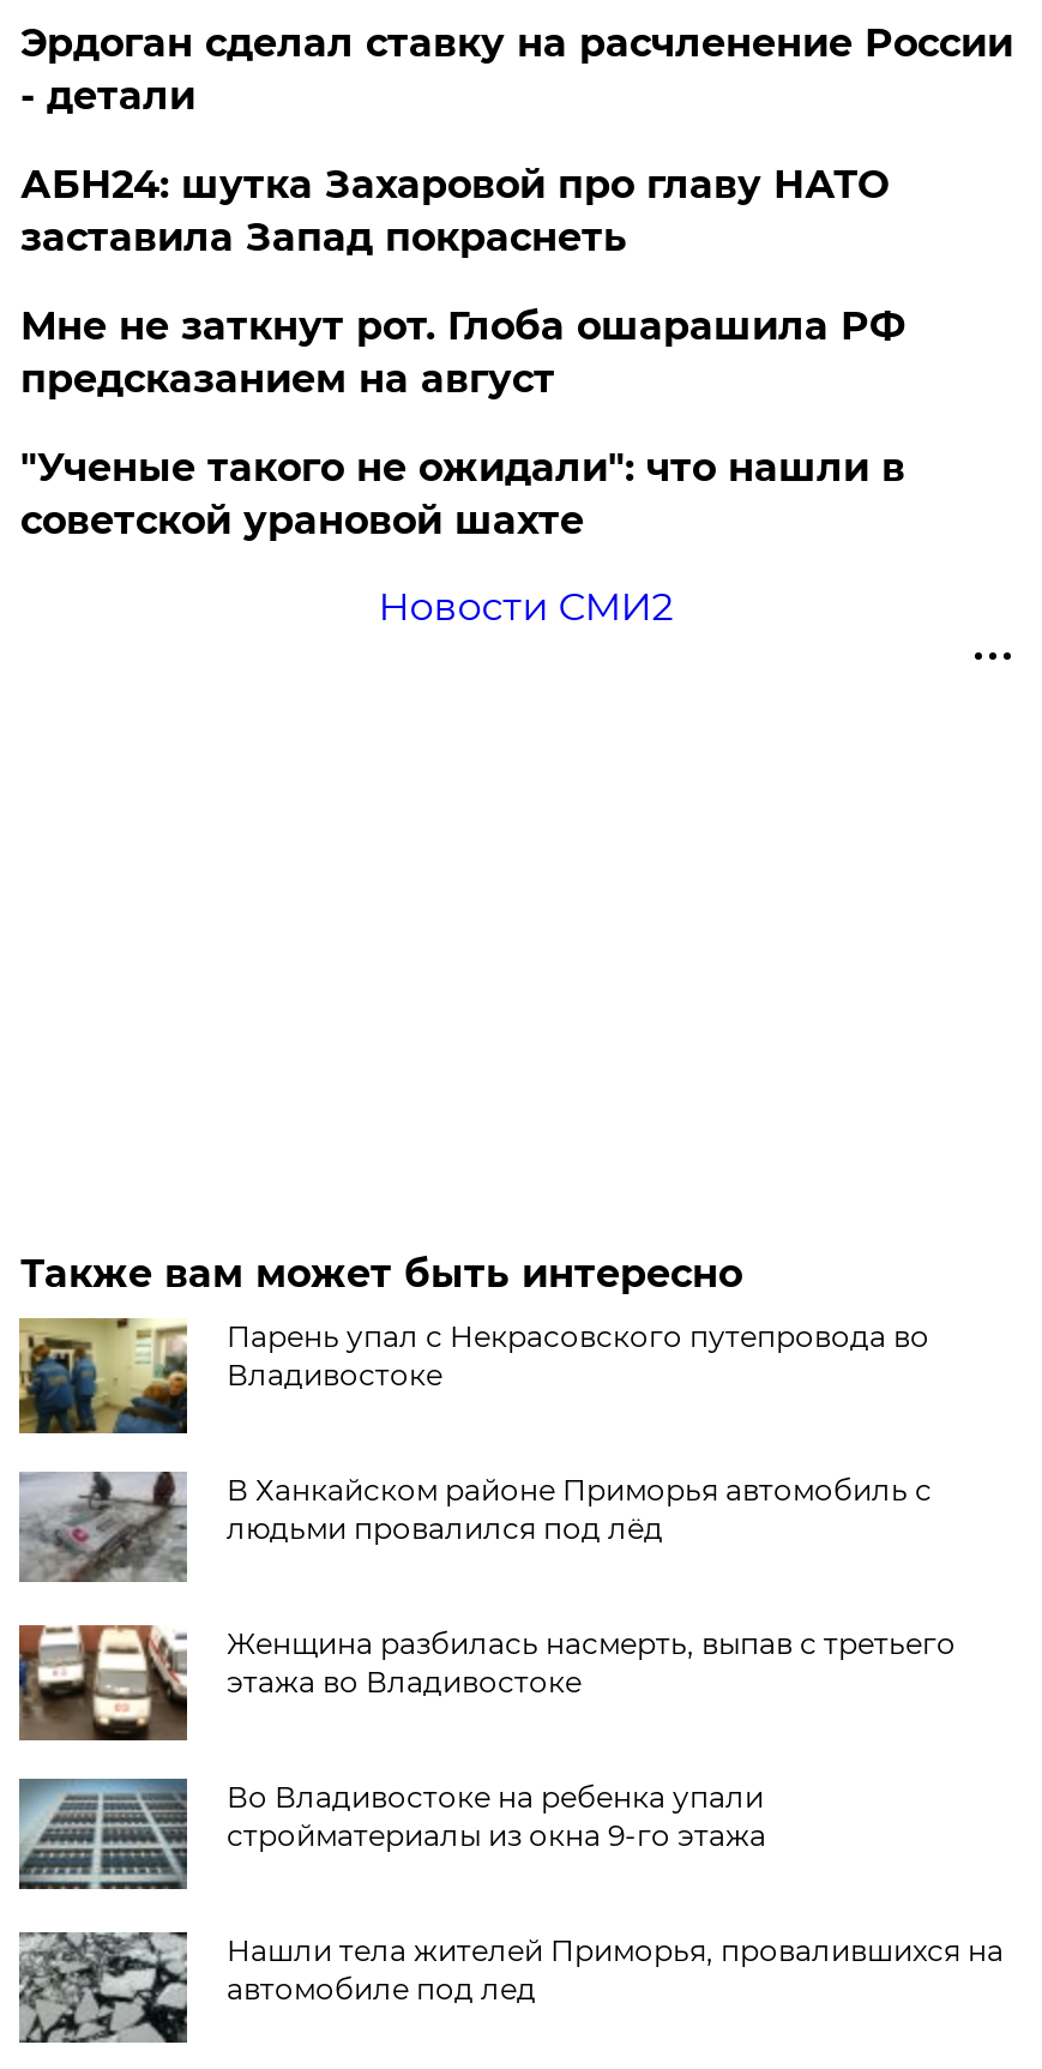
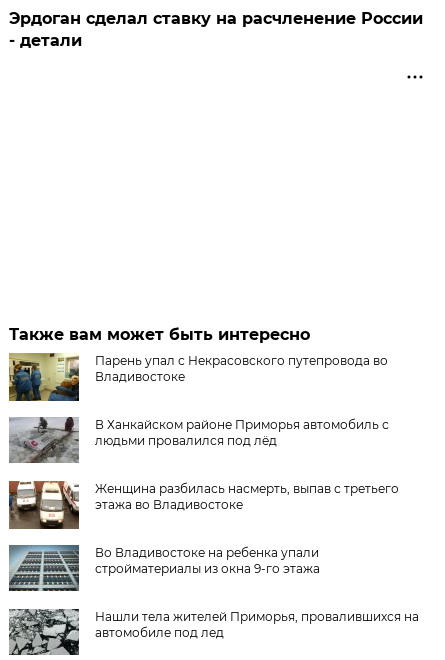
- АБН24: шутка Захаровой про главу НАТО
- заставила Запад покраснеть
- Мне не заткнут рот. Глоба ошарашила РФ
- предсказанием на август
- "Ученые такого не ожидали": что нашли в
- советской урановой шахте
- Новости СМИ2
